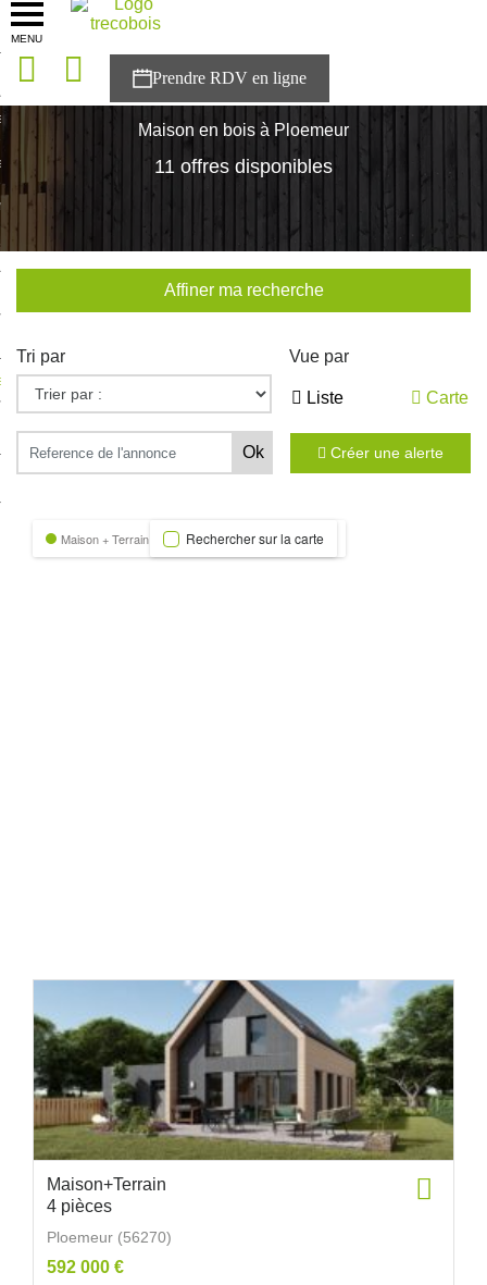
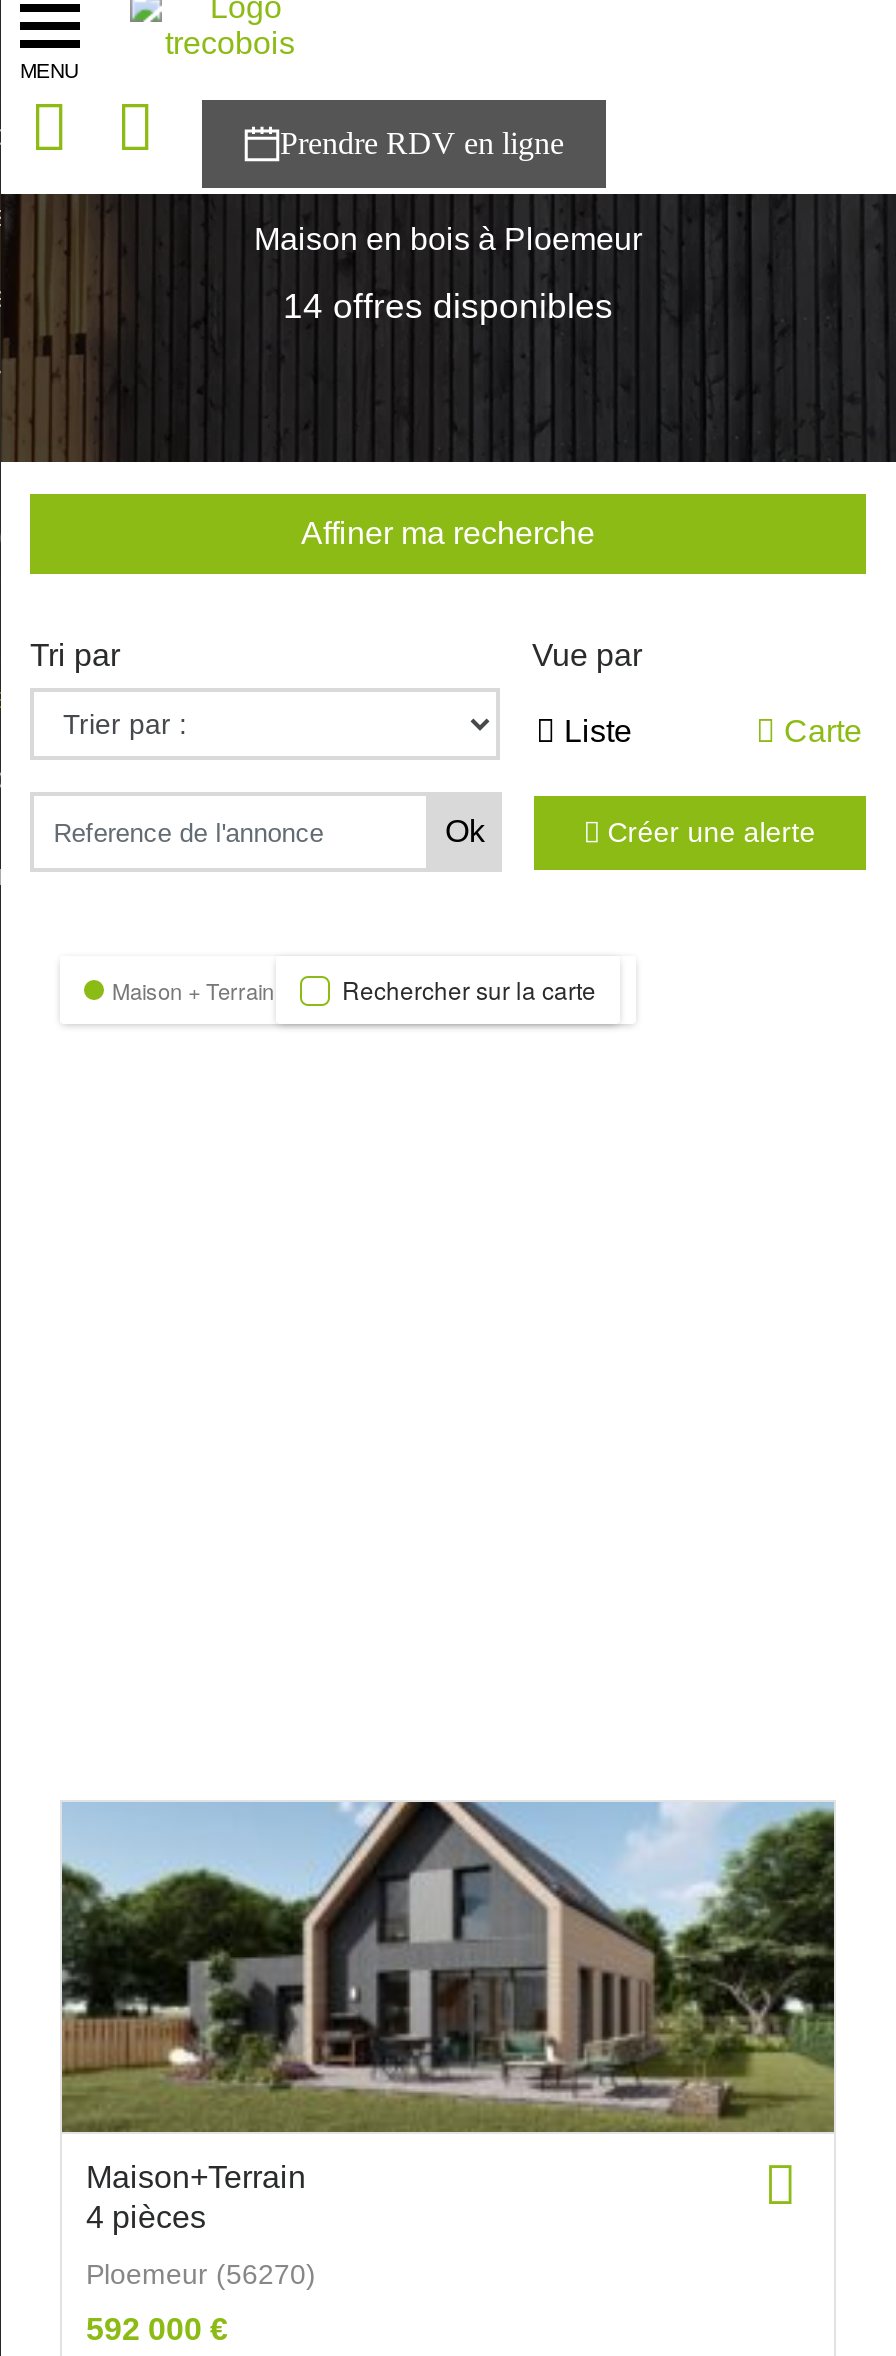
- 11 offres disponibles
+ 14 offres disponibles
